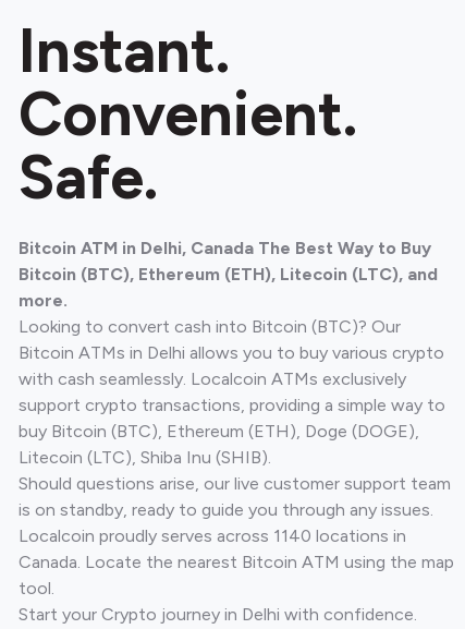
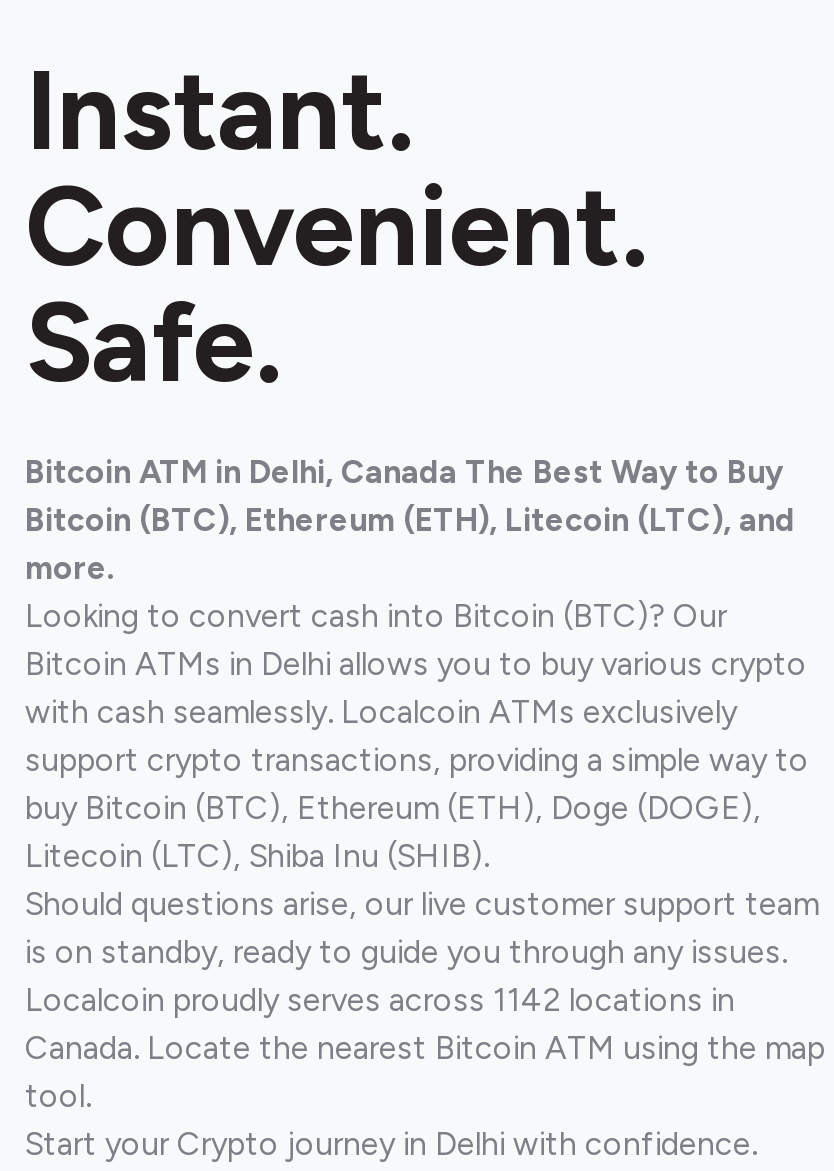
- Localcoin proudly serves across 1140 locations in
+ Localcoin proudly serves across 1142 locations in
